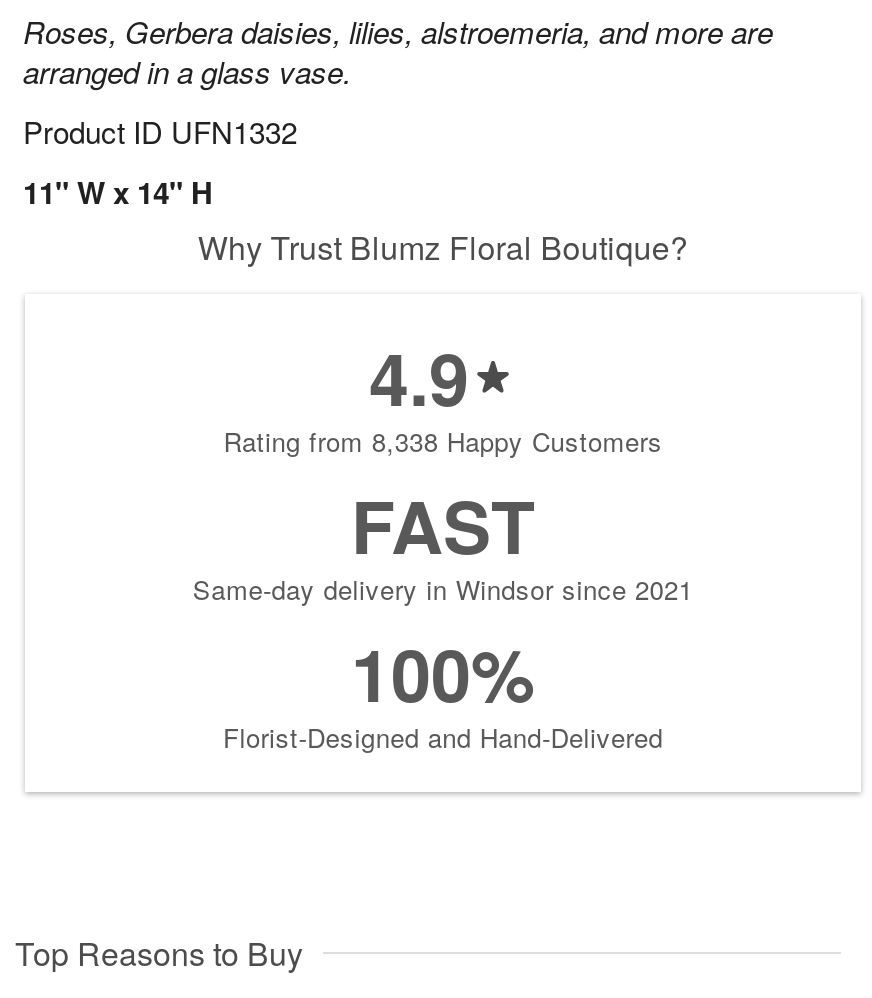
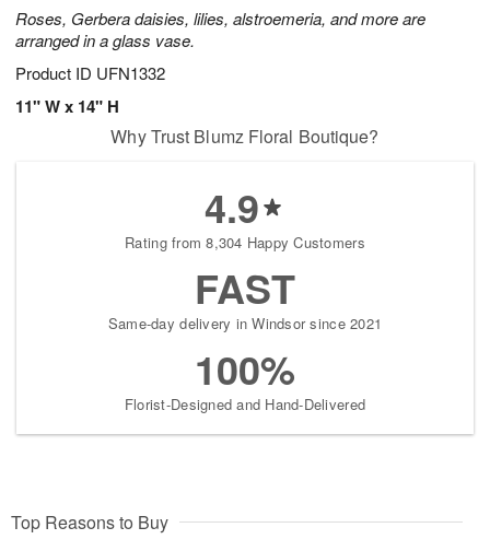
- Rating from 8,338 Happy Customers
+ Rating from 8,304 Happy Customers
